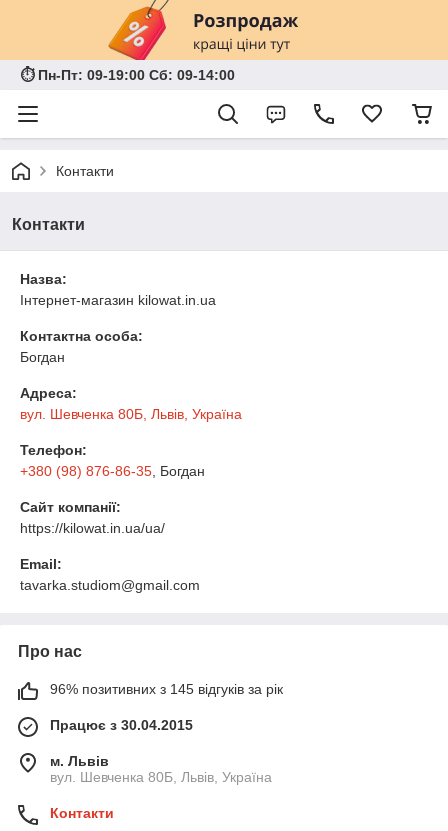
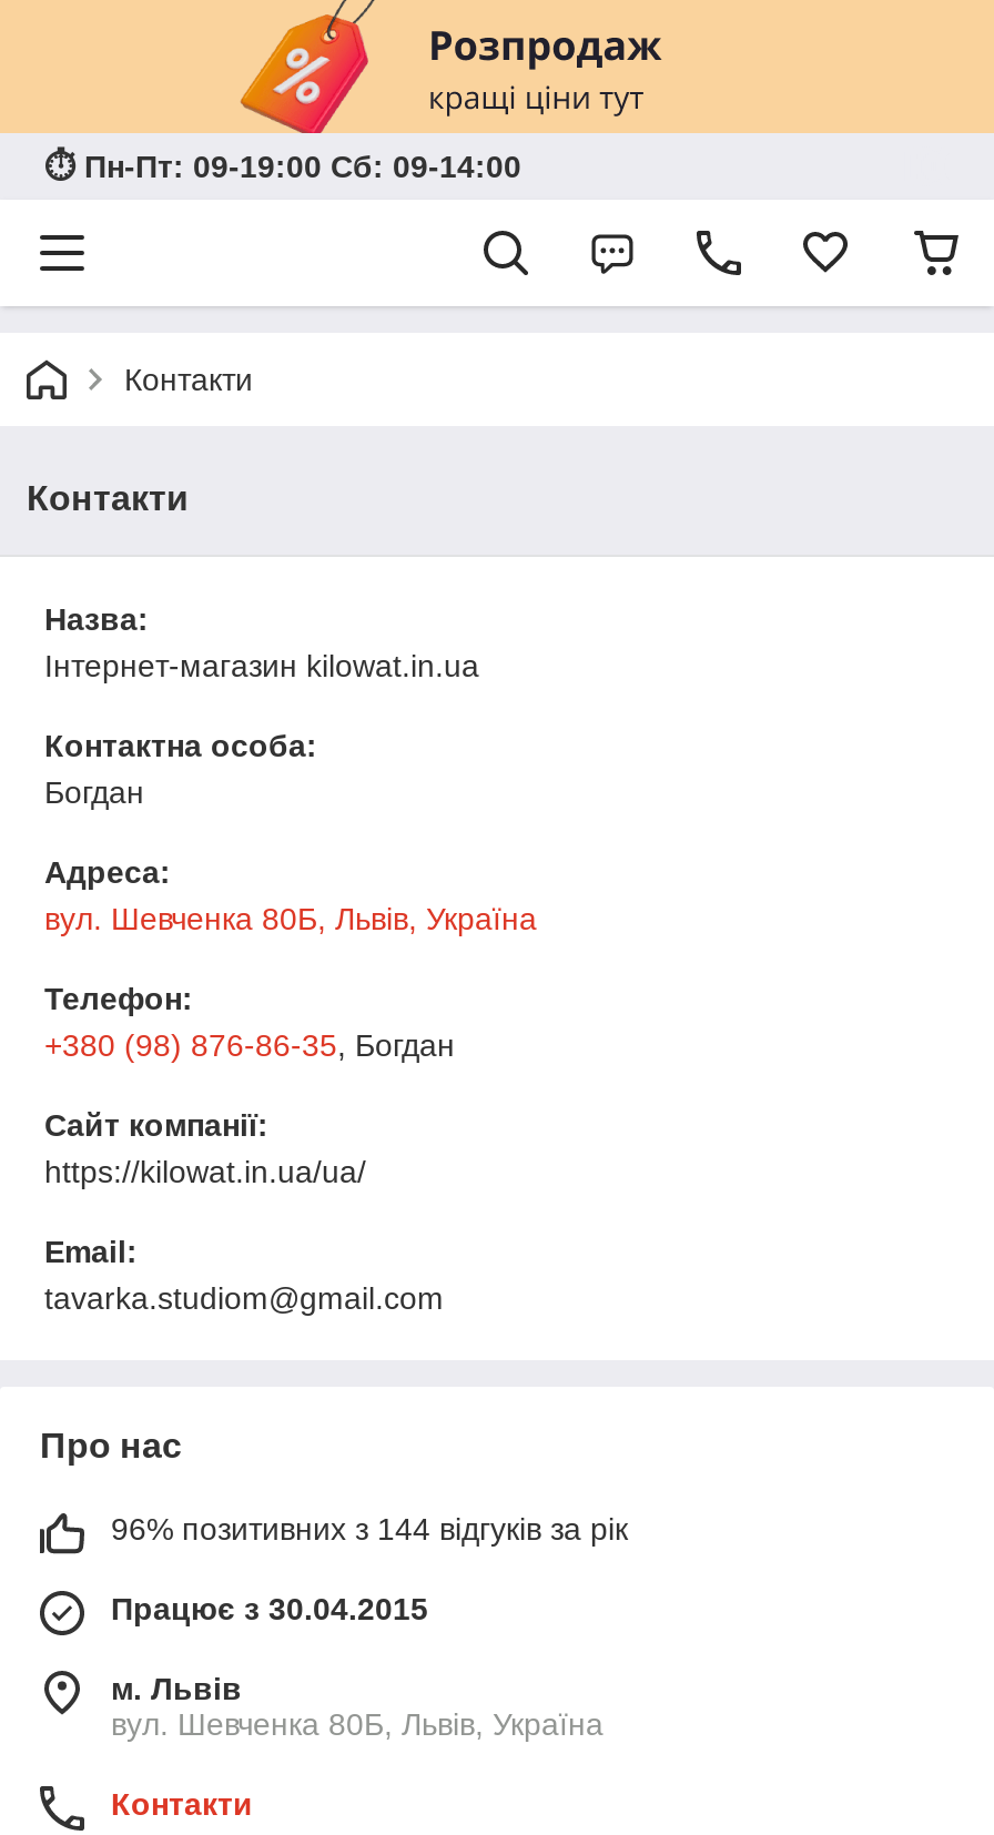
- 96% позитивних з 145 відгуків за рік
+ 96% позитивних з 144 відгуків за рік
